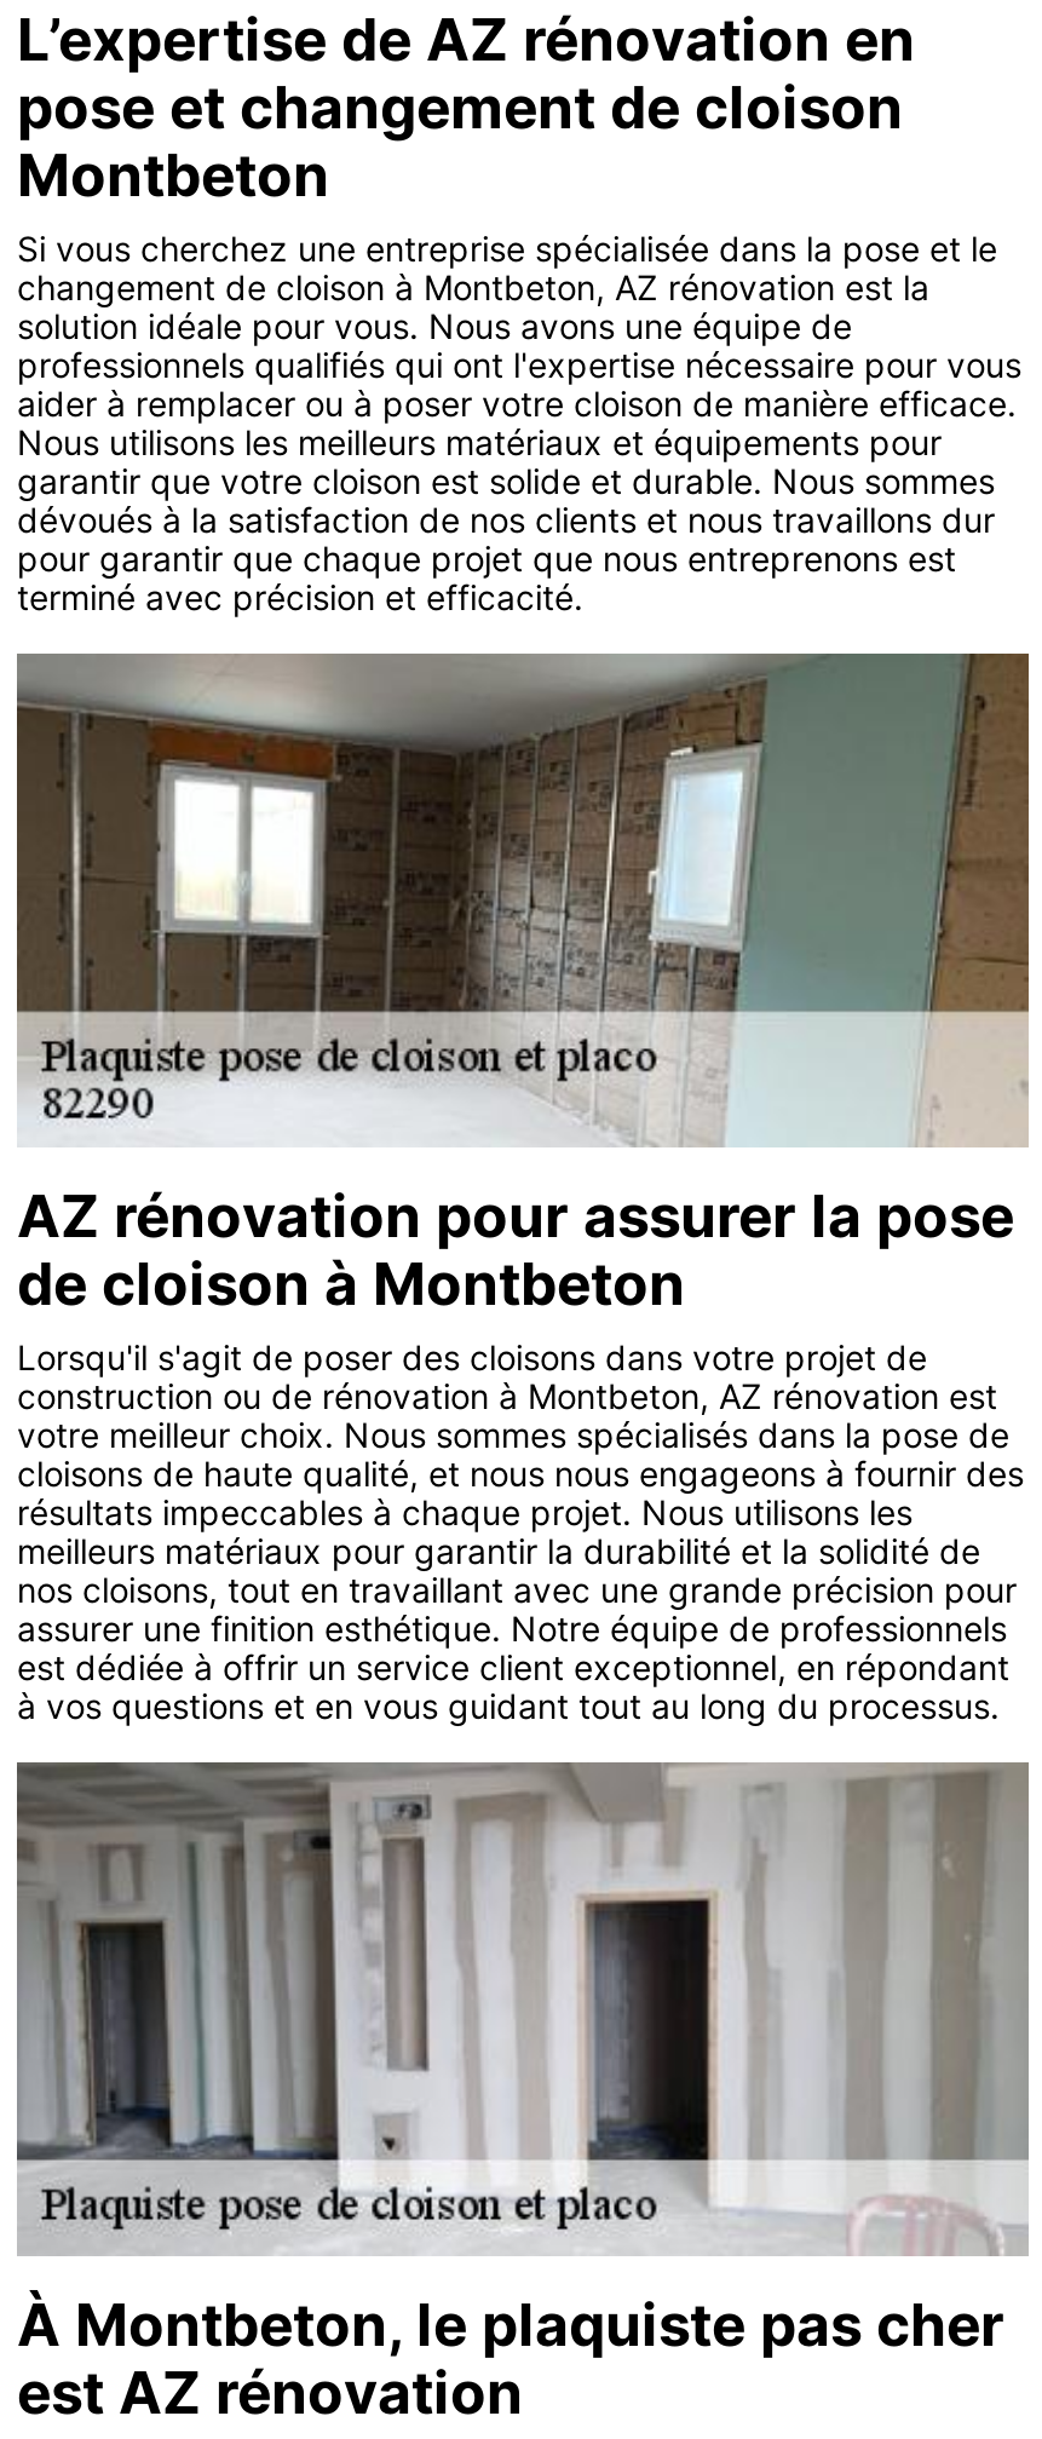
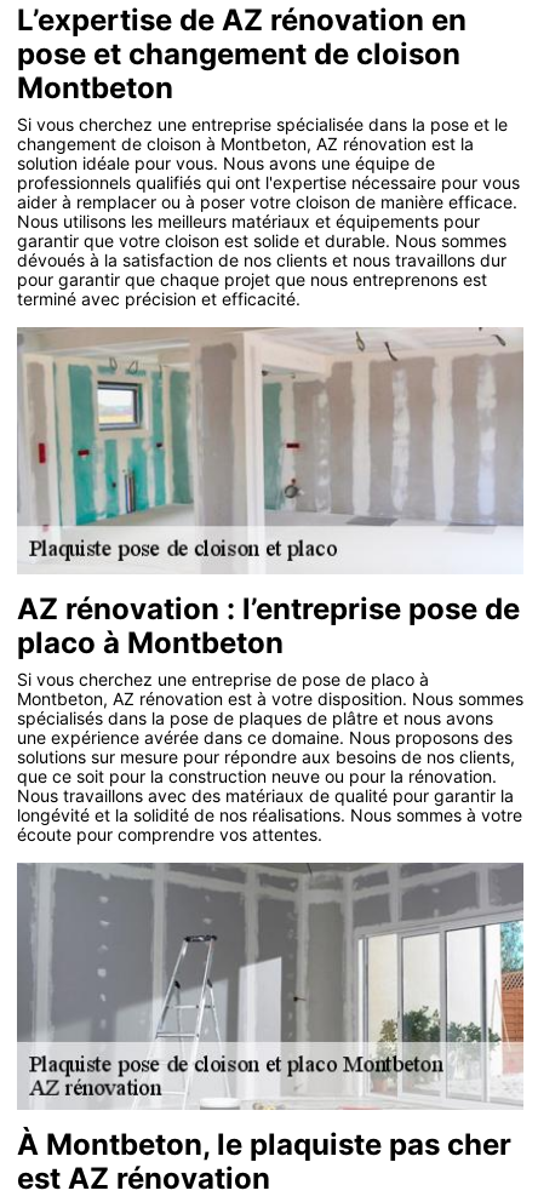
- [image]
- AZ rénovation pour assurer la pose
- de cloison à Montbeton
- Lorsqu'il s'agit de poser des cloisons dans votre projet de
- construction ou de rénovation à Montbeton, AZ rénovation est
- votre meilleur choix. Nous sommes spécialisés dans la pose de
- cloisons de haute qualité, et nous nous engageons à fournir des
- résultats impeccables à chaque projet. Nous utilisons les
- meilleurs matériaux pour garantir la durabilité et la solidité de
- nos cloisons, tout en travaillant avec une grande précision pour
- assurer une finition esthétique. Notre équipe de professionnels
- est dédiée à offrir un service client exceptionnel, en répondant
- à vos questions et en vous guidant tout au long du processus.
+ [image]
+ AZ rénovation : l’entreprise pose de
+ placo à Montbeton
+ Si vous cherchez une entreprise de pose de placo à
+ Montbeton, AZ rénovation est à votre disposition. Nous sommes
+ spécialisés dans la pose de plaques de plâtre et nous avons
+ une expérience avérée dans ce domaine. Nous proposons des
+ solutions sur mesure pour répondre aux besoins de nos clients,
+ que ce soit pour la construction neuve ou pour la rénovation.
+ Nous travaillons avec des matériaux de qualité pour garantir la
+ longévité et la solidité de nos réalisations. Nous sommes à votre
+ écoute pour comprendre vos attentes.

- [image]
+ [image]
